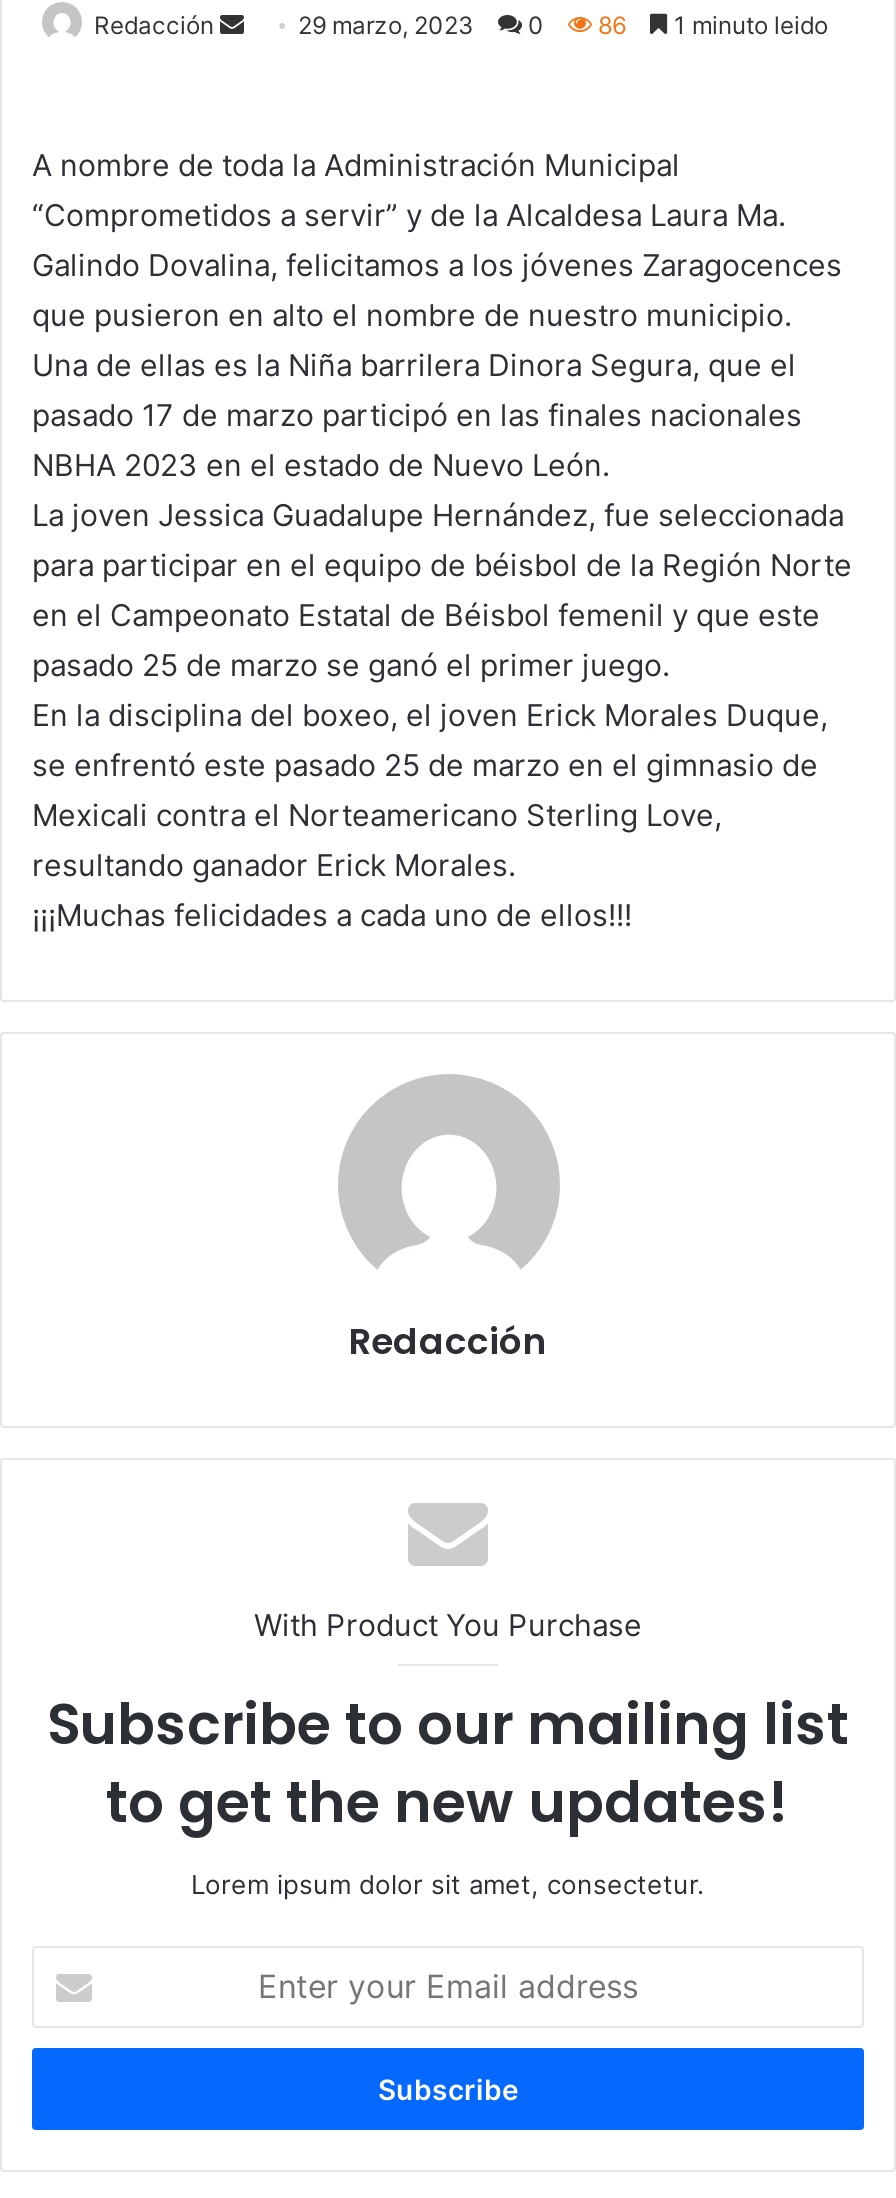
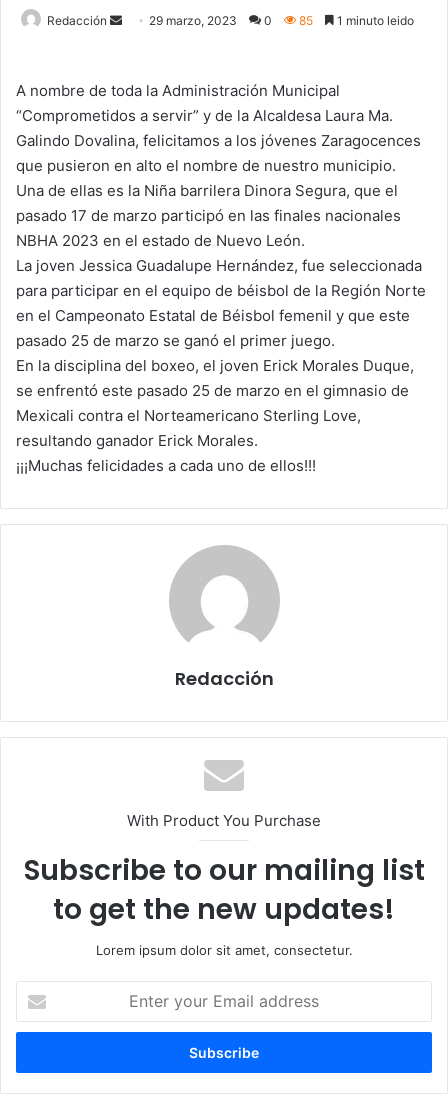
- 86
+ 85
